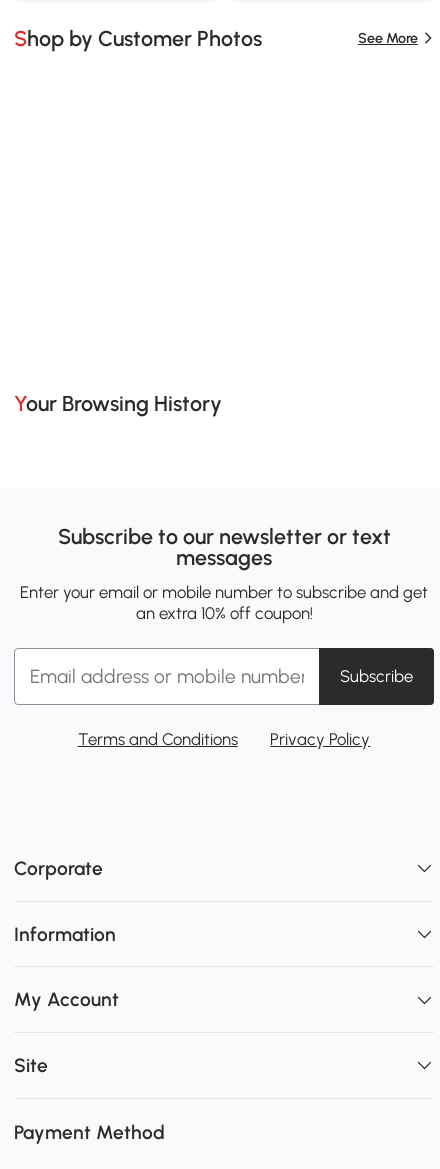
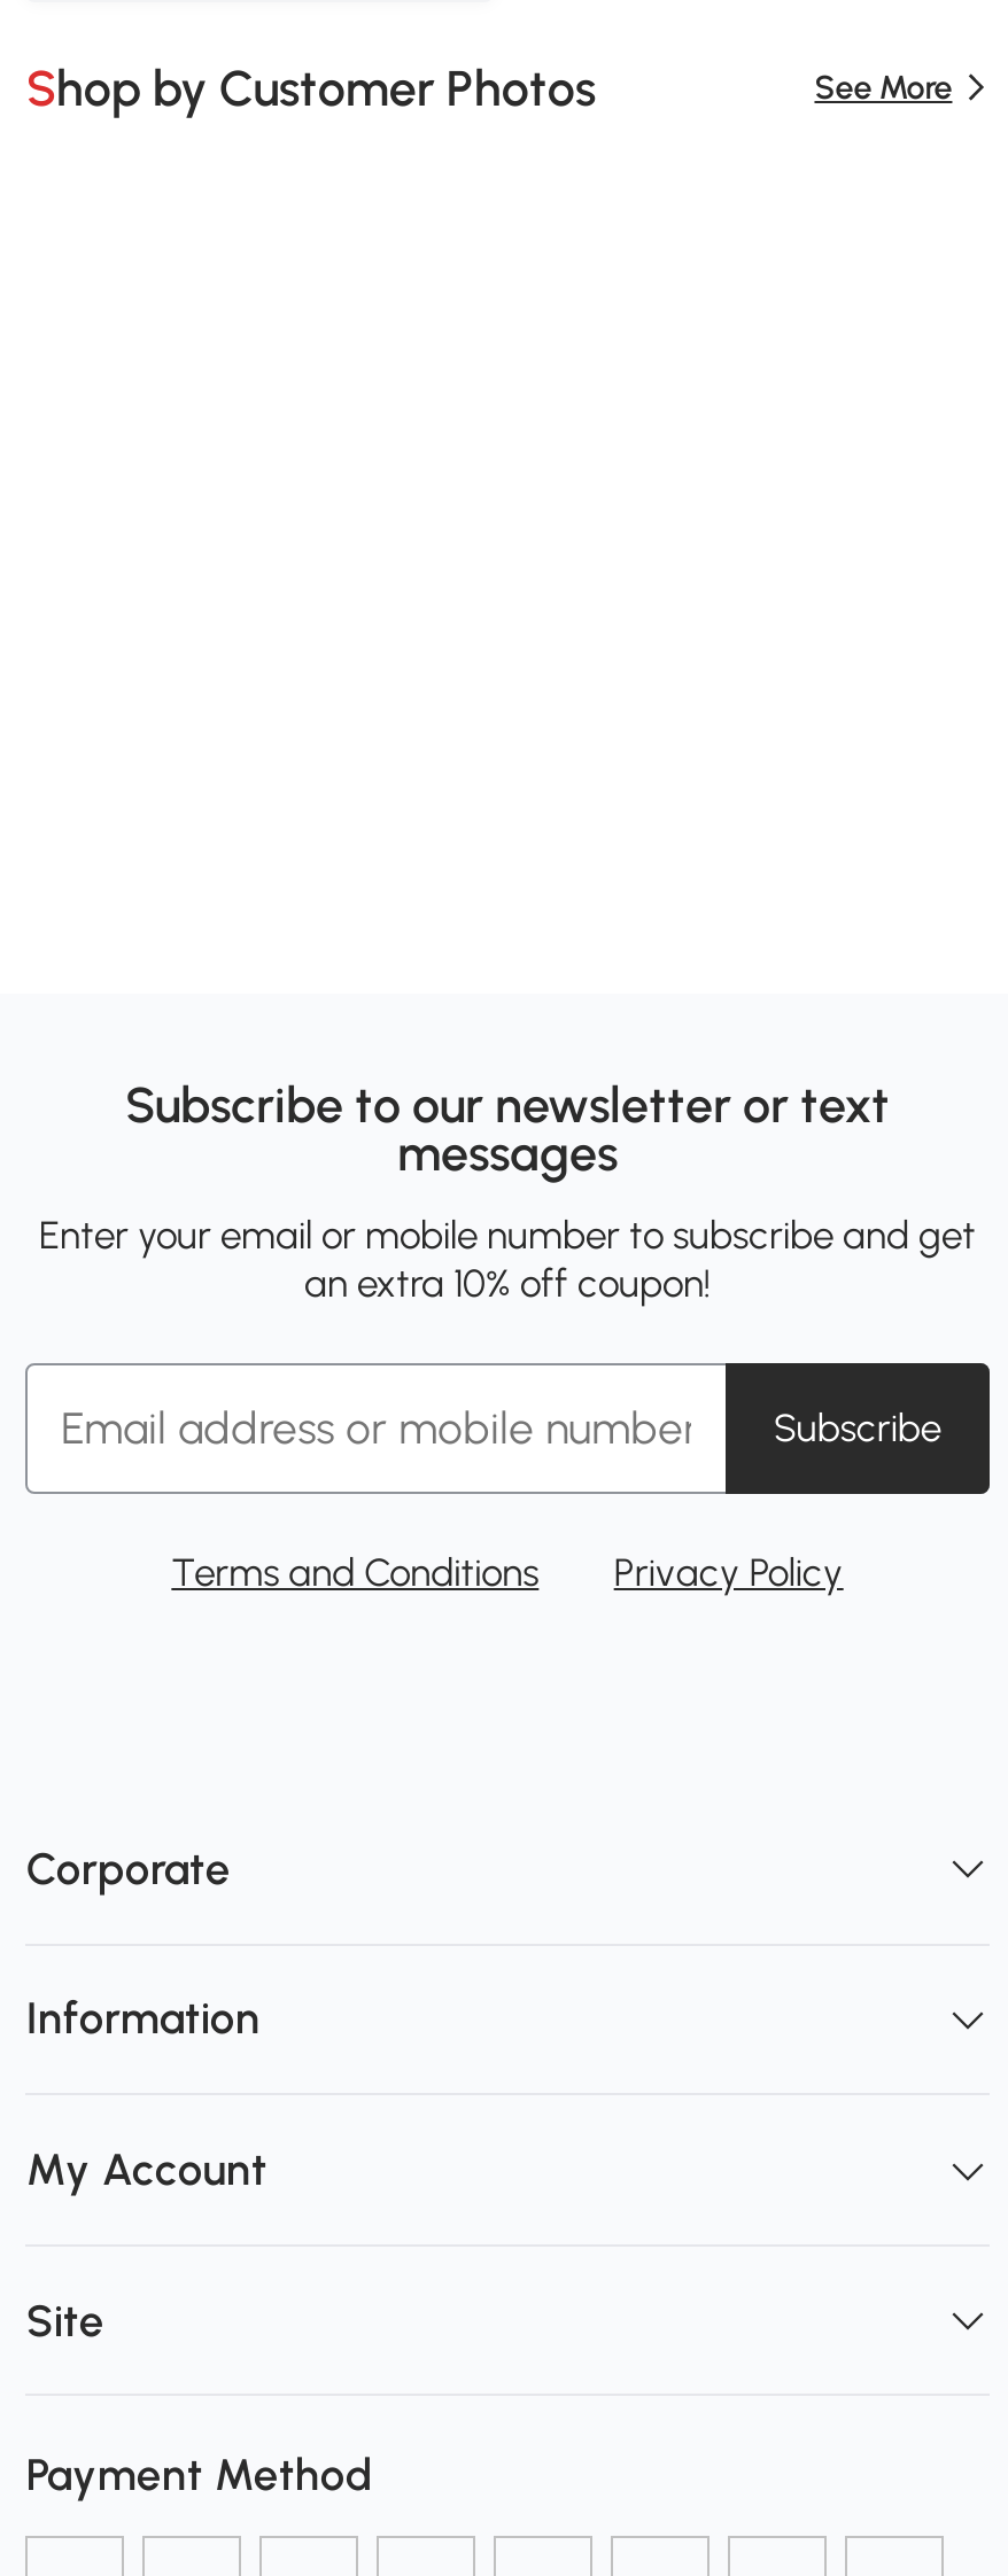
- Your Browsing History
